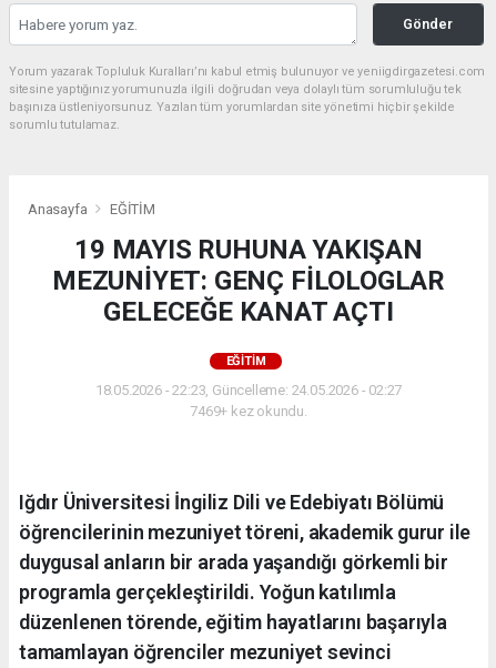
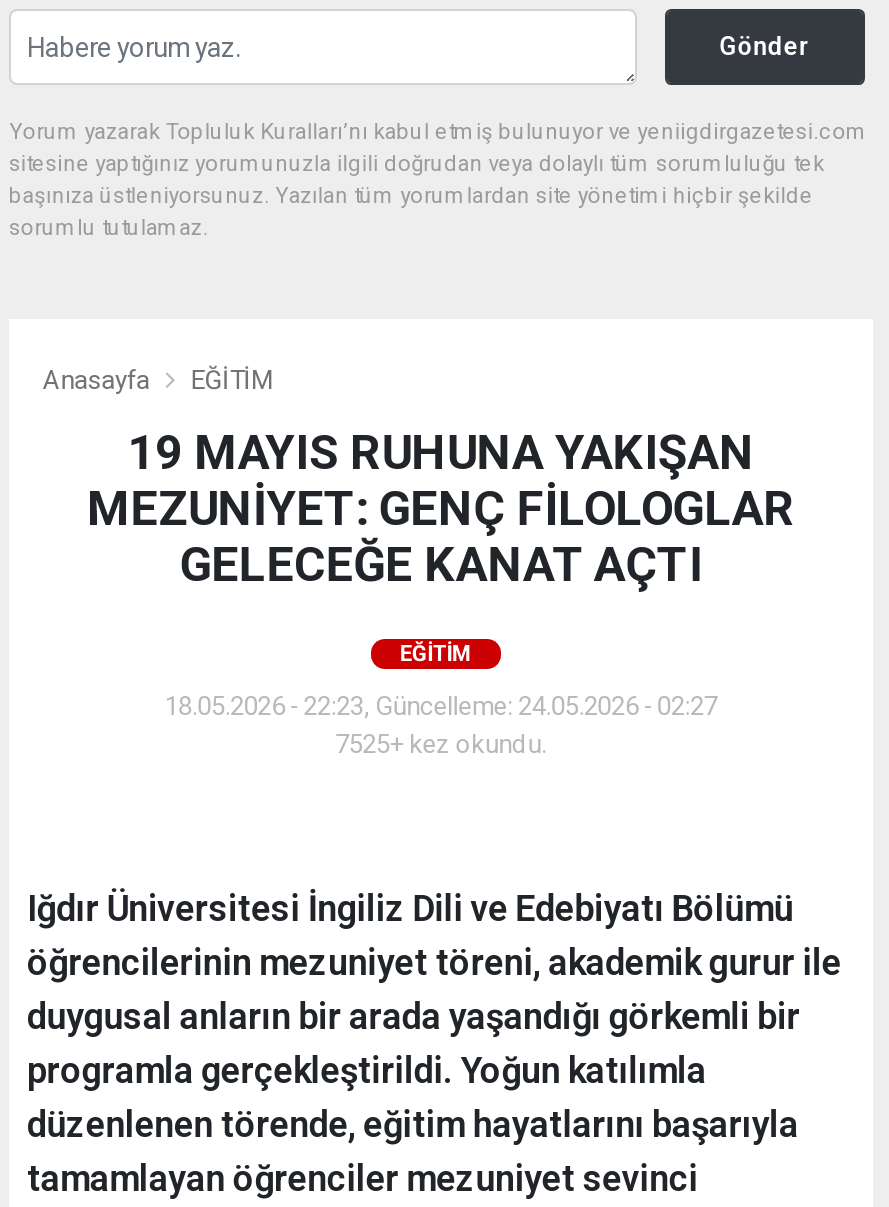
- 7469+ kez okundu.
+ 7525+ kez okundu.
